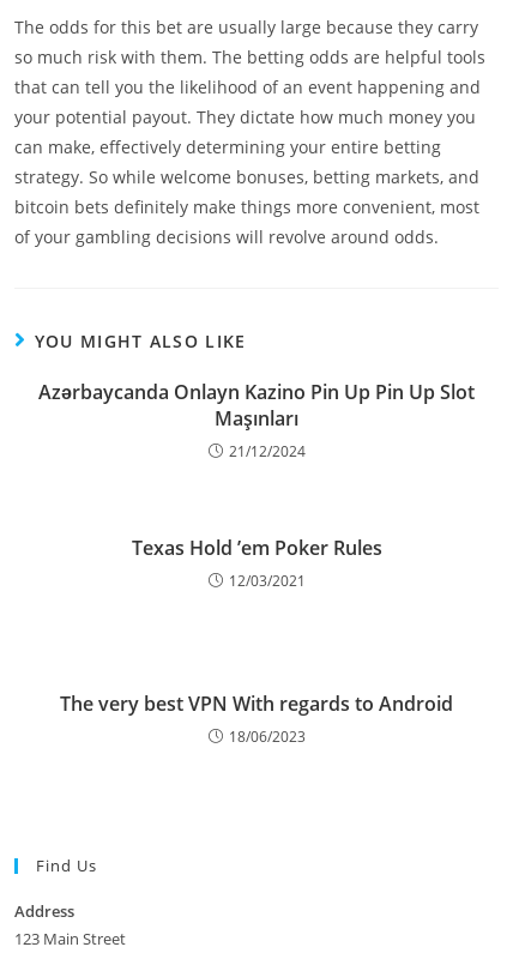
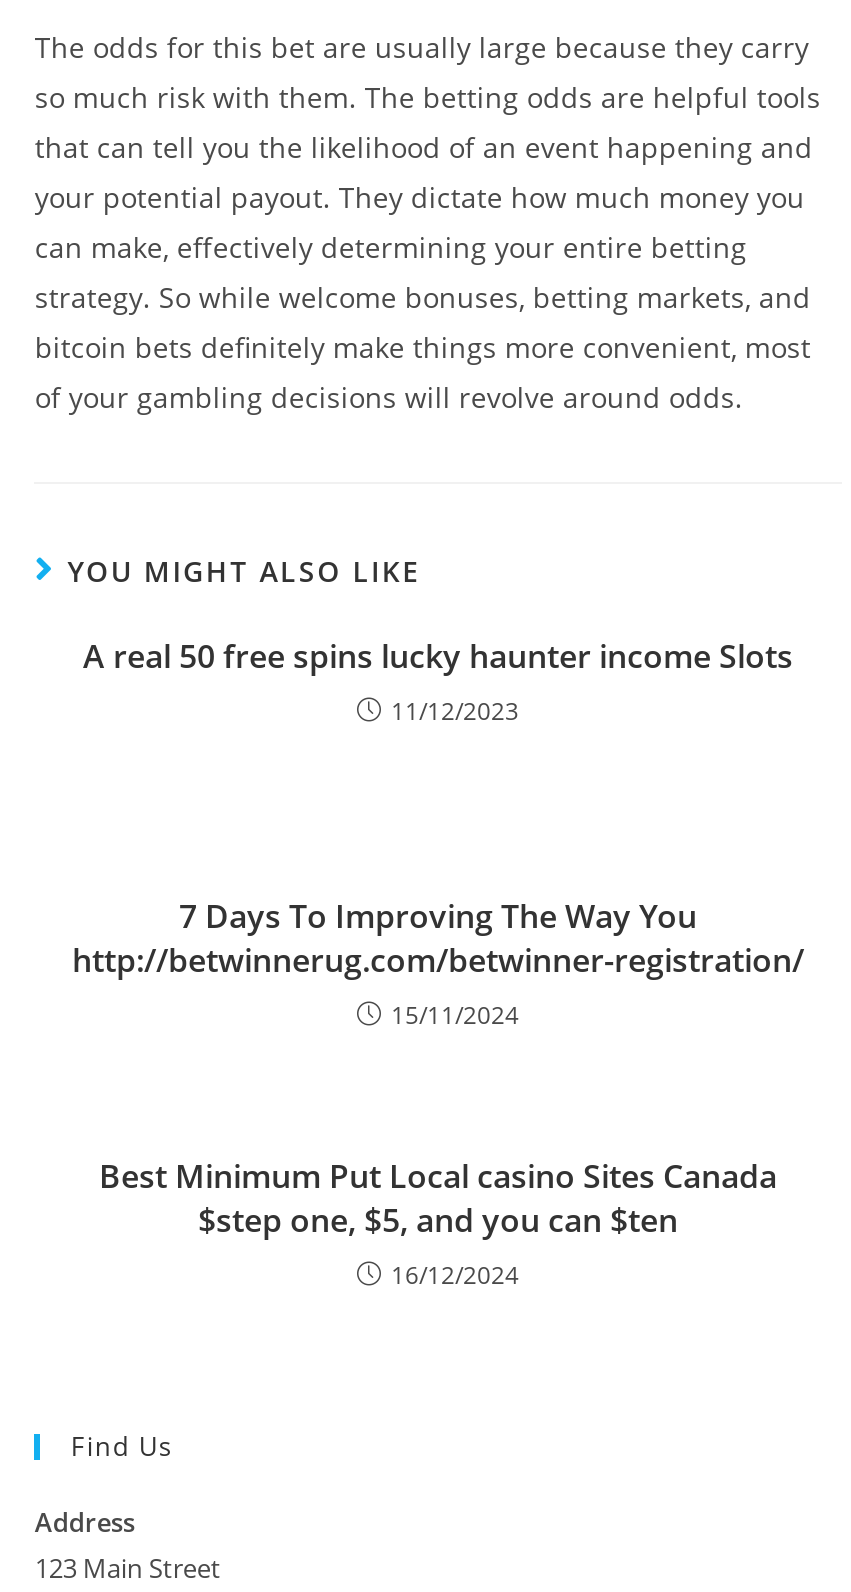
- Azərbaycanda Onlayn Kazino Pin Up Pin Up Slot
- Maşınları
- 21/12/2024
+ A real 50 free spins lucky haunter income Slots
+ 11/12/2023

- Texas Hold ’em Poker Rules
- 12/03/2021
+ 7 Days To Improving The Way You
+ http://betwinnerug.com/betwinner-registration/
+ 15/11/2024

- The very best VPN With regards to Android
- 18/06/2023
+ Best Minimum Put Local casino Sites Canada
+ $step one, $5, and you can $ten
+ 16/12/2024
